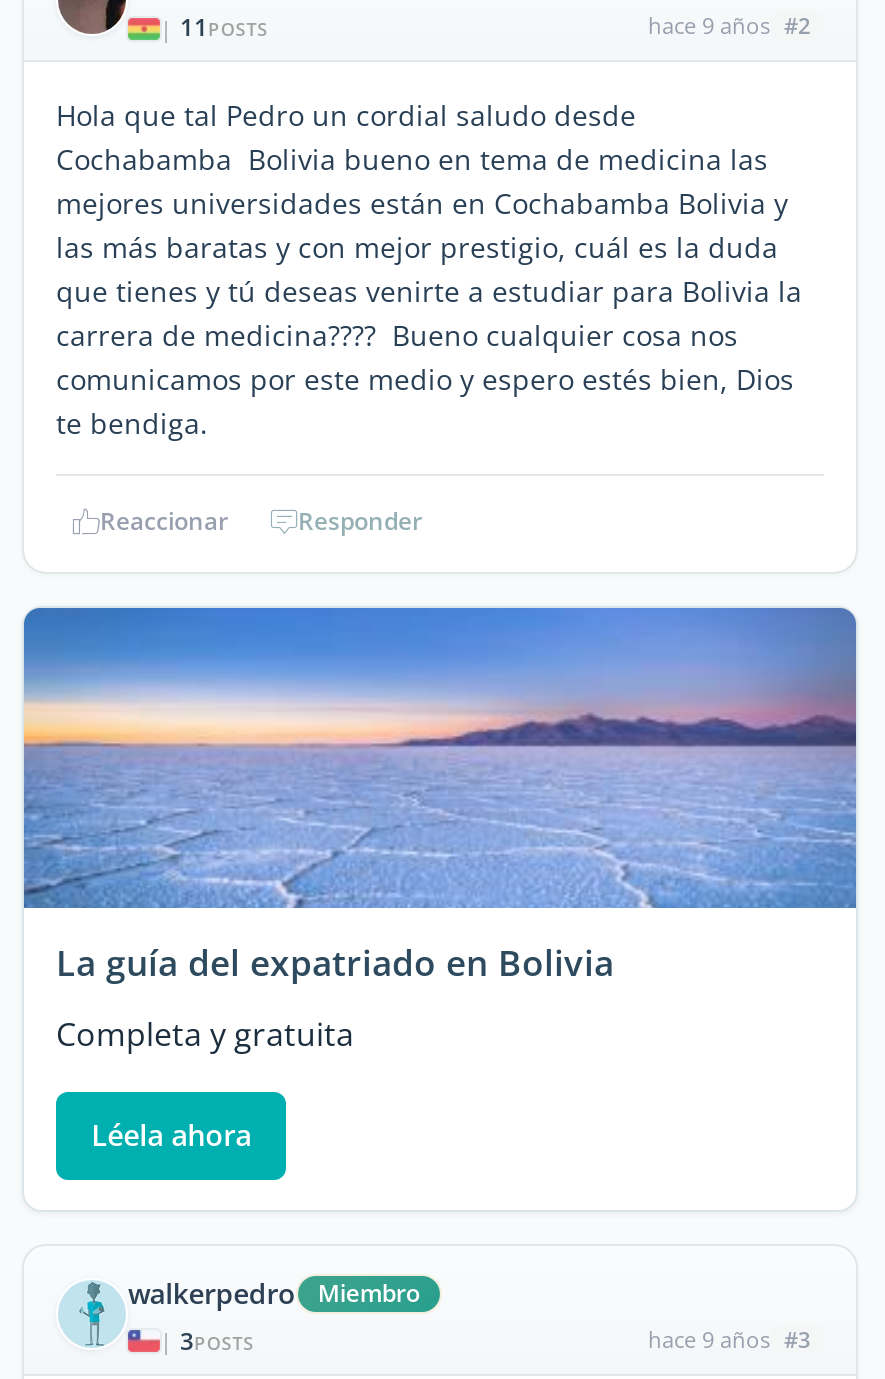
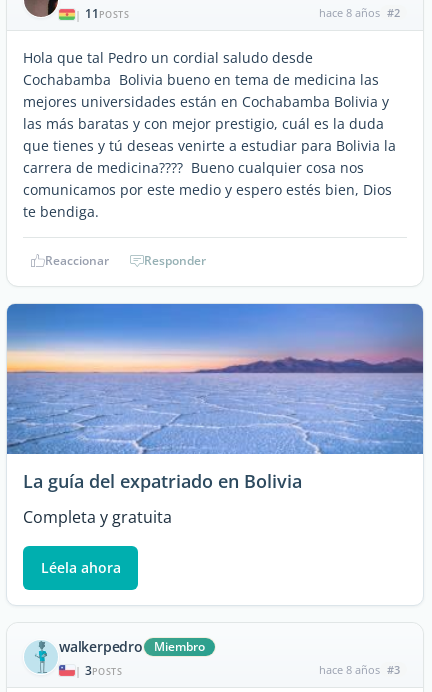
- hace 9 años #2
+ hace 8 años #2

- hace 9 años #3
+ hace 8 años #3
